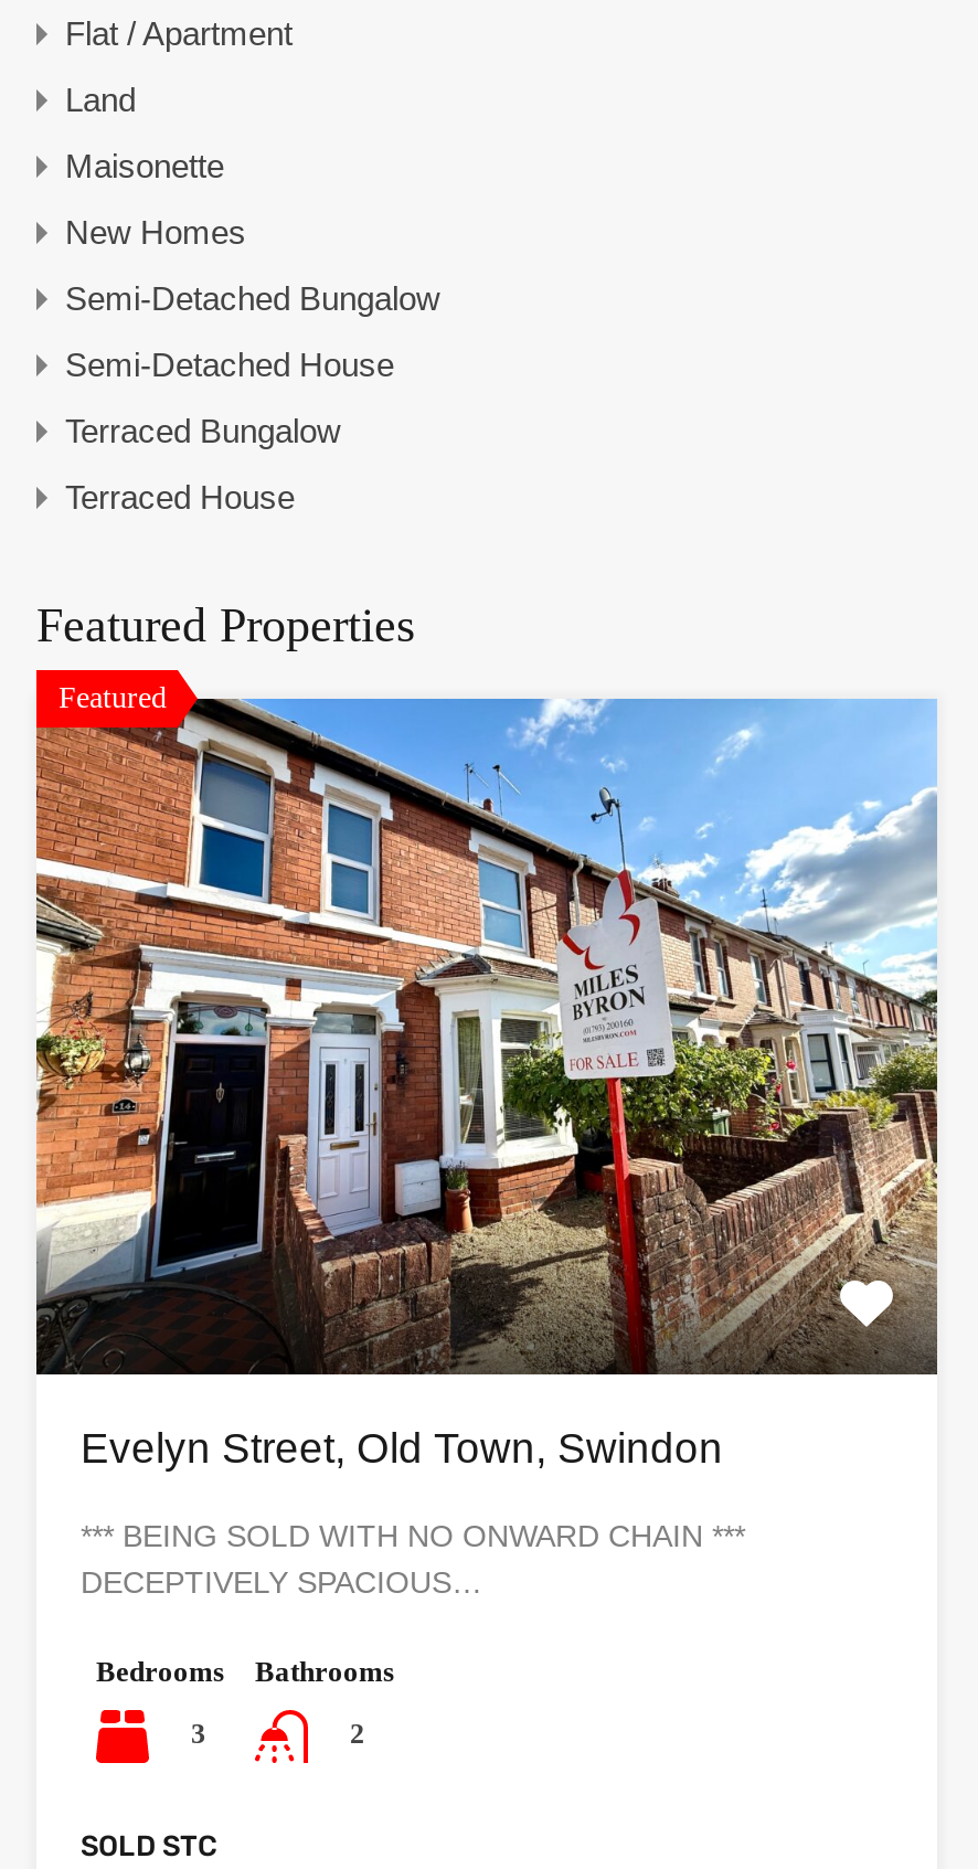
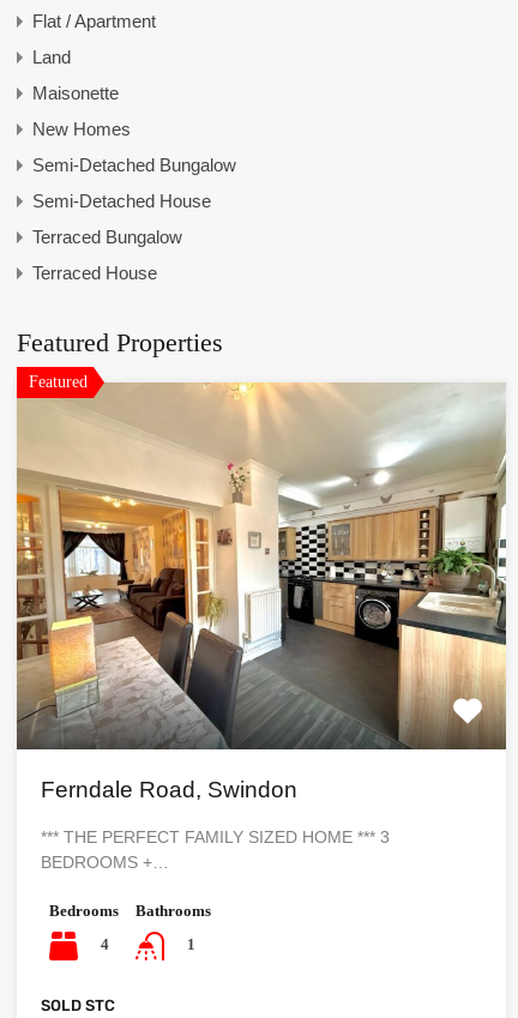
- [image]
- Evelyn Street, Old Town, Swindon
+ [image]
+ Ferndale Road, Swindon

- *** BEING SOLD WITH NO ONWARD CHAIN ***
- DECEPTIVELY SPACIOUS…
+ *** THE PERFECT FAMILY SIZED HOME *** 3
+ BEDROOMS +…

- 3
+ 4

- 2
+ 1
